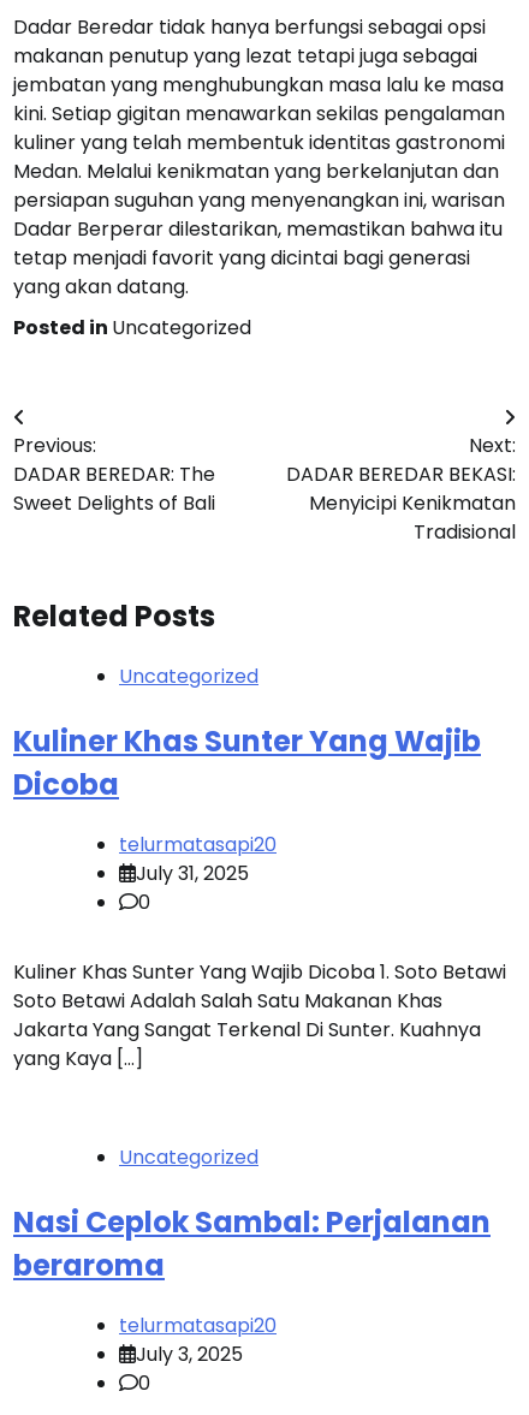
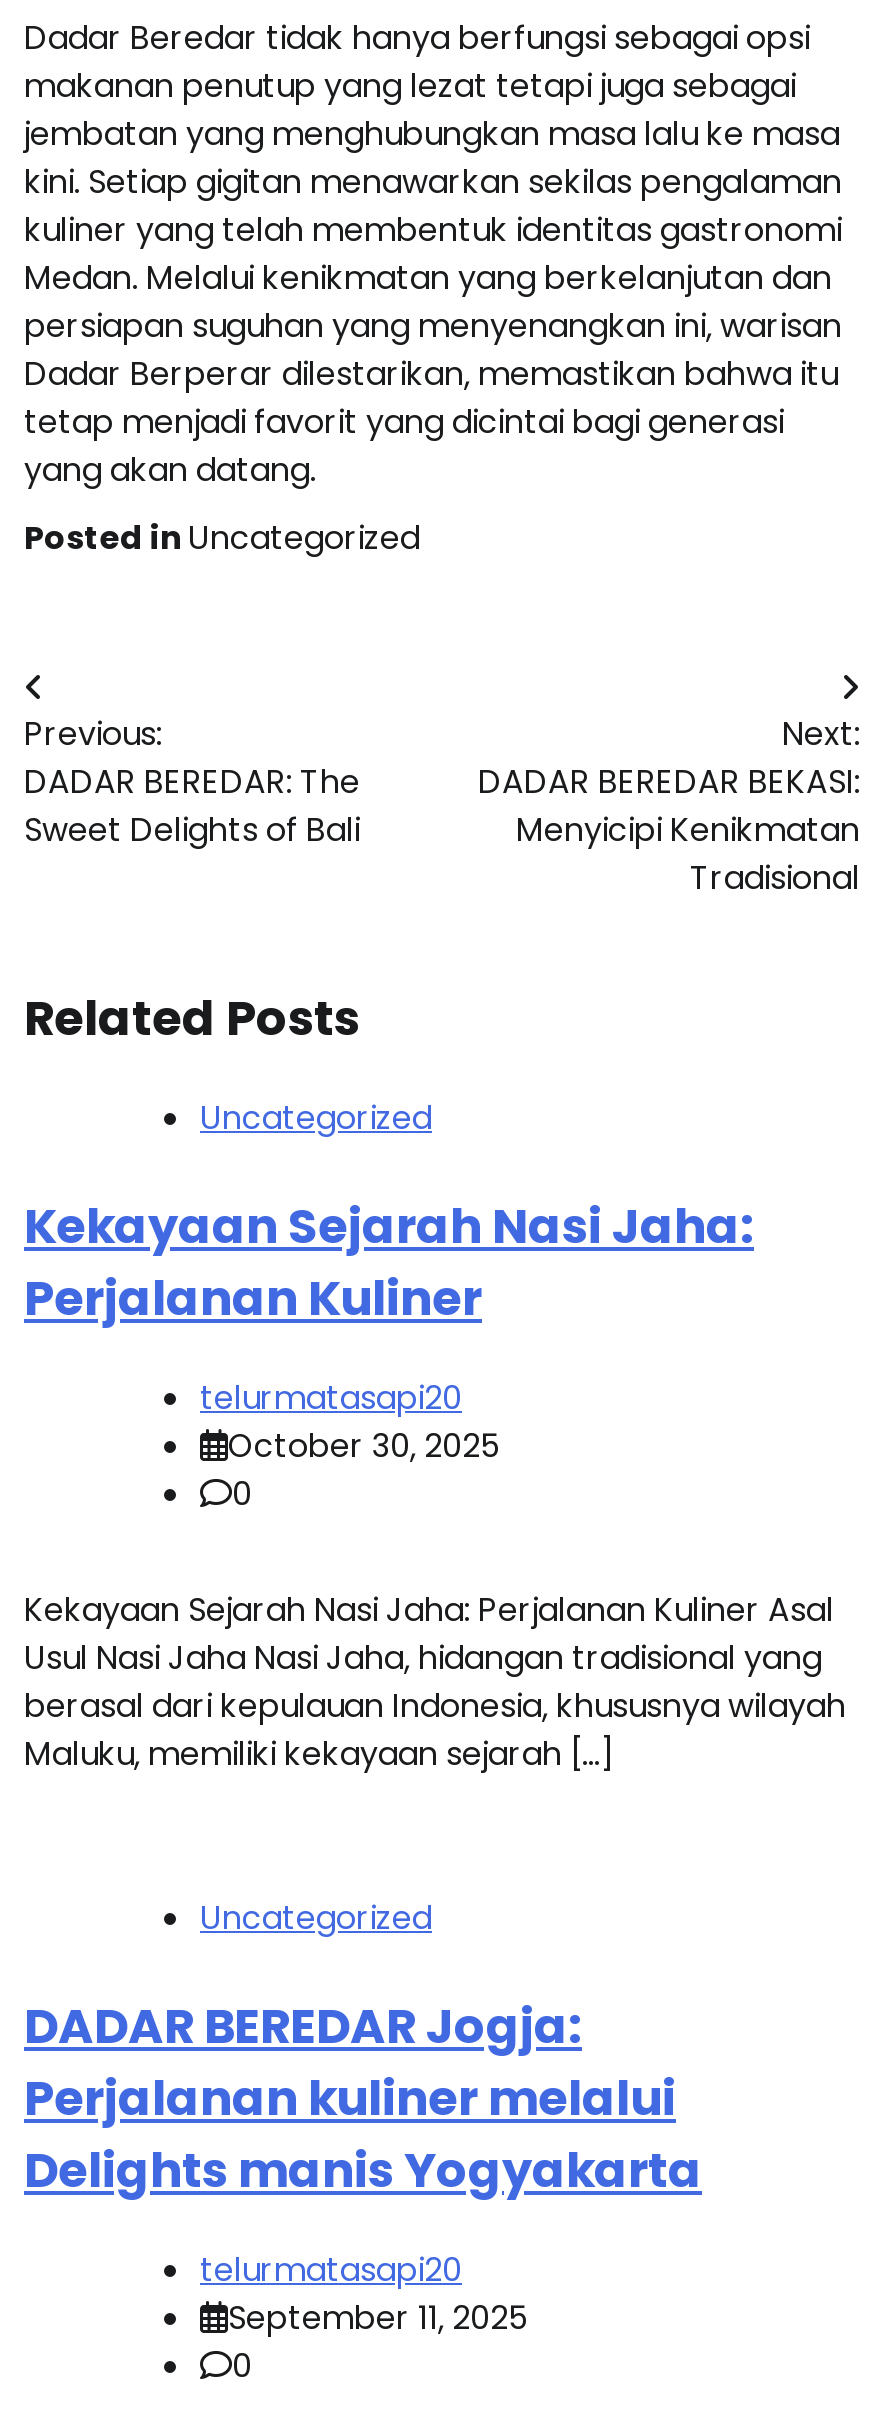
- Kuliner Khas Sunter Yang Wajib
- Dicoba
+ Kekayaan Sejarah Nasi Jaha:
+ Perjalanan Kuliner

- July 31, 2025
+ October 30, 2025

- Kuliner Khas Sunter Yang Wajib Dicoba 1. Soto Betawi
- Soto Betawi Adalah Salah Satu Makanan Khas
- Jakarta Yang Sangat Terkenal Di Sunter. Kuahnya
- yang Kaya […]
+ Kekayaan Sejarah Nasi Jaha: Perjalanan Kuliner Asal
+ Usul Nasi Jaha Nasi Jaha, hidangan tradisional yang
+ berasal dari kepulauan Indonesia, khususnya wilayah
+ Maluku, memiliki kekayaan sejarah […]

- Nasi Ceplok Sambal: Perjalanan
- beraroma
+ DADAR BEREDAR Jogja:
+ Perjalanan kuliner melalui
+ Delights manis Yogyakarta

- July 3, 2025
+ September 11, 2025
